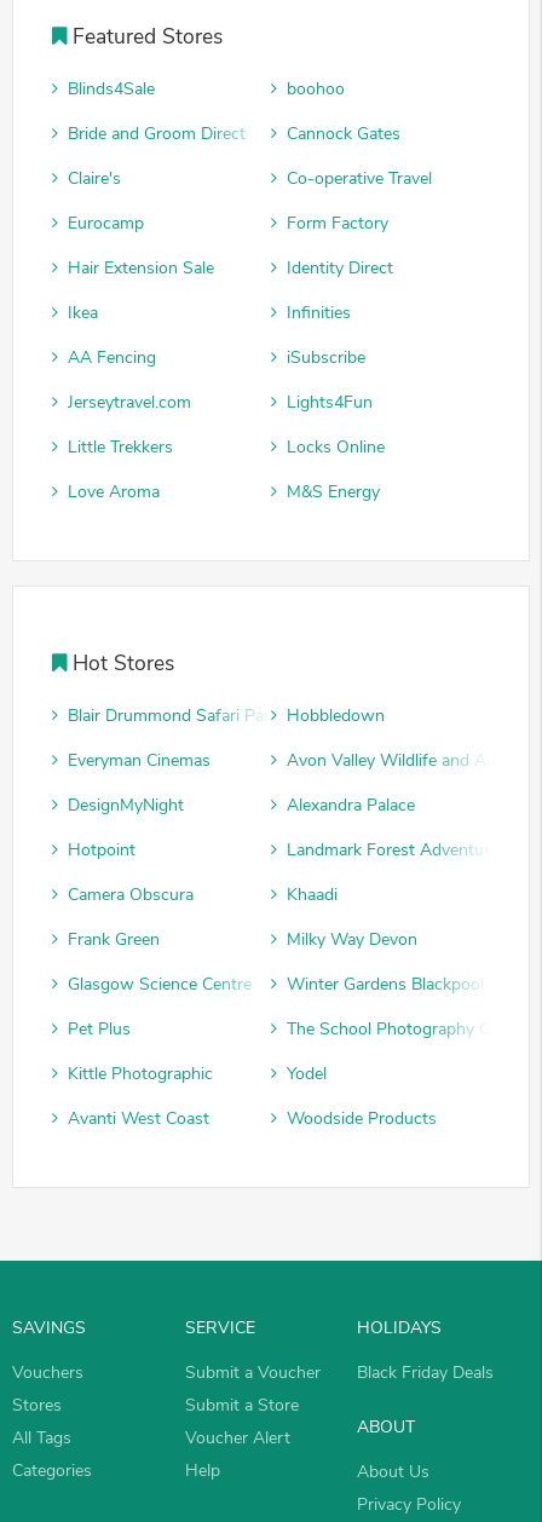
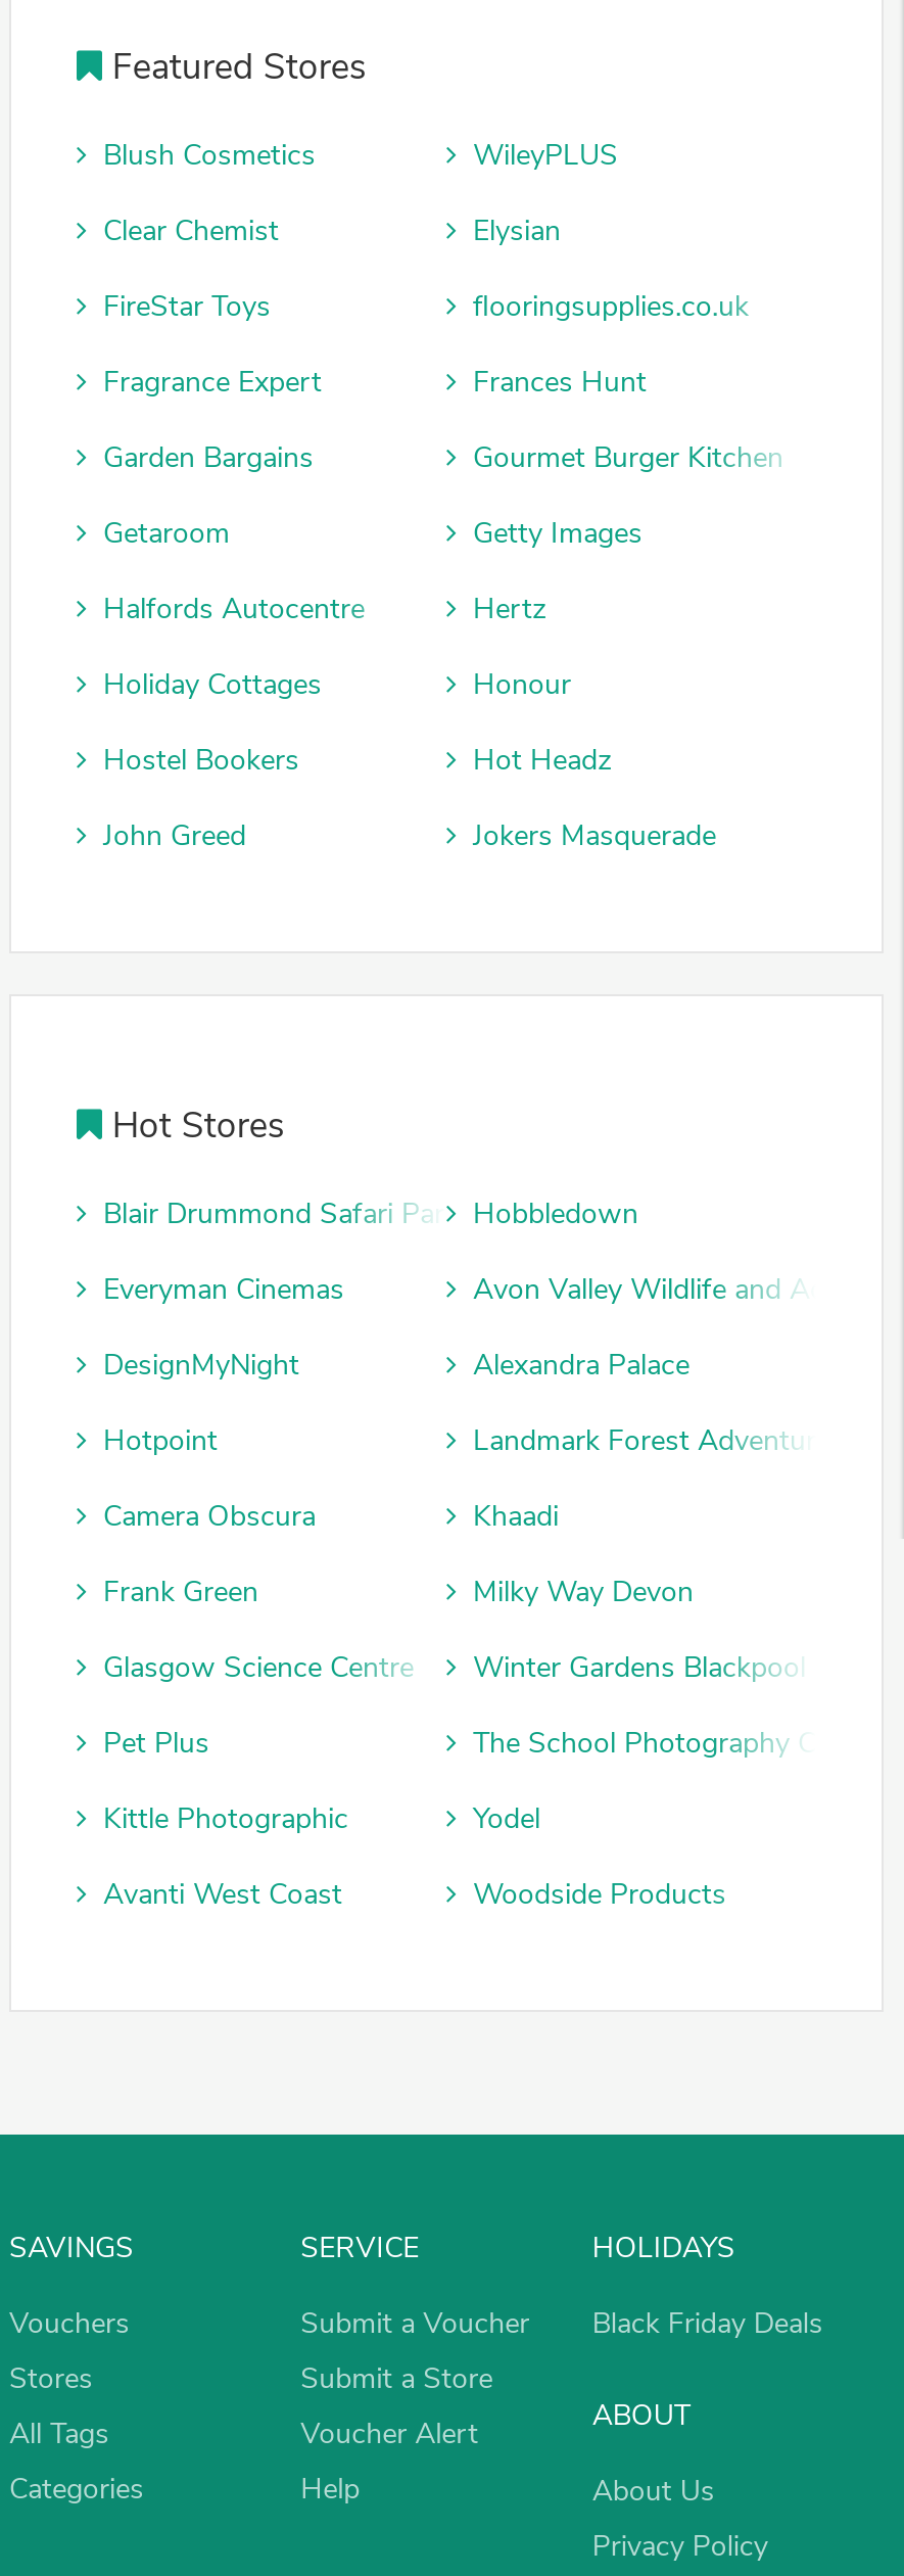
- Blinds4Sale
- boohoo
+ Blush Cosmetics
+ WileyPLUS

- Bride and Groom Direct
- Cannock Gates
+ Clear Chemist
+ Elysian

- Claire's
- Co-operative Travel
+ FireStar Toys
+ flooringsupplies.co.uk

- Eurocamp
- Form Factory
+ Fragrance Expert
+ Frances Hunt

- Hair Extension Sale
- Identity Direct
+ Garden Bargains
+ Gourmet Burger Kitchen

- Ikea
- Infinities
+ Getaroom
+ Getty Images

- AA Fencing
- iSubscribe
+ Halfords Autocentre
+ Hertz

- Jerseytravel.com
- Lights4Fun
+ Holiday Cottages
+ Honour

- Little Trekkers
- Locks Online
+ Hostel Bookers
+ Hot Headz

- Love Aroma
- M&S Energy
+ John Greed
+ Jokers Masquerade
